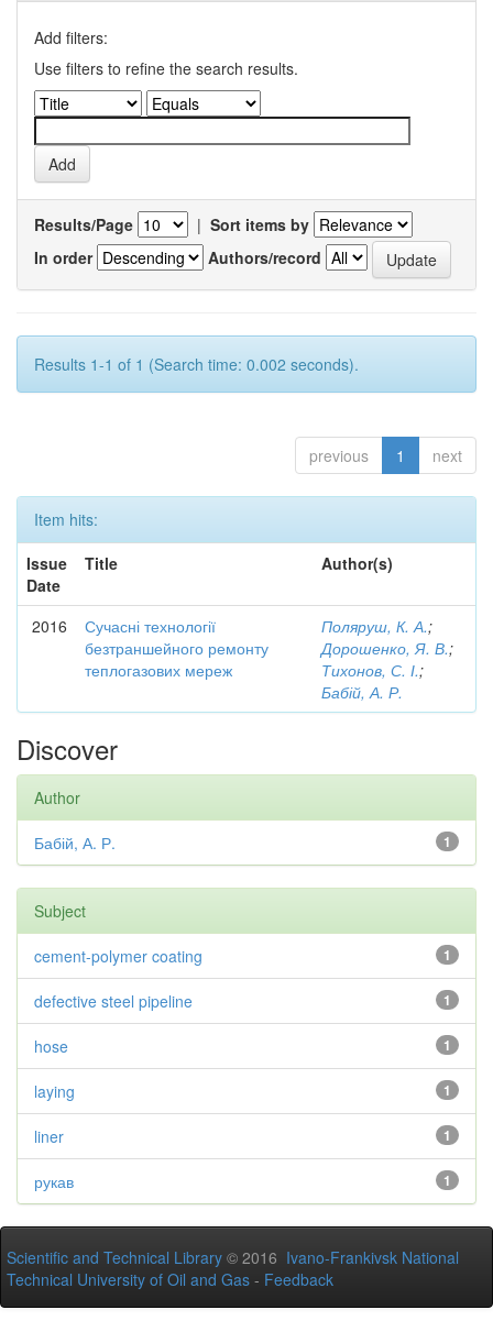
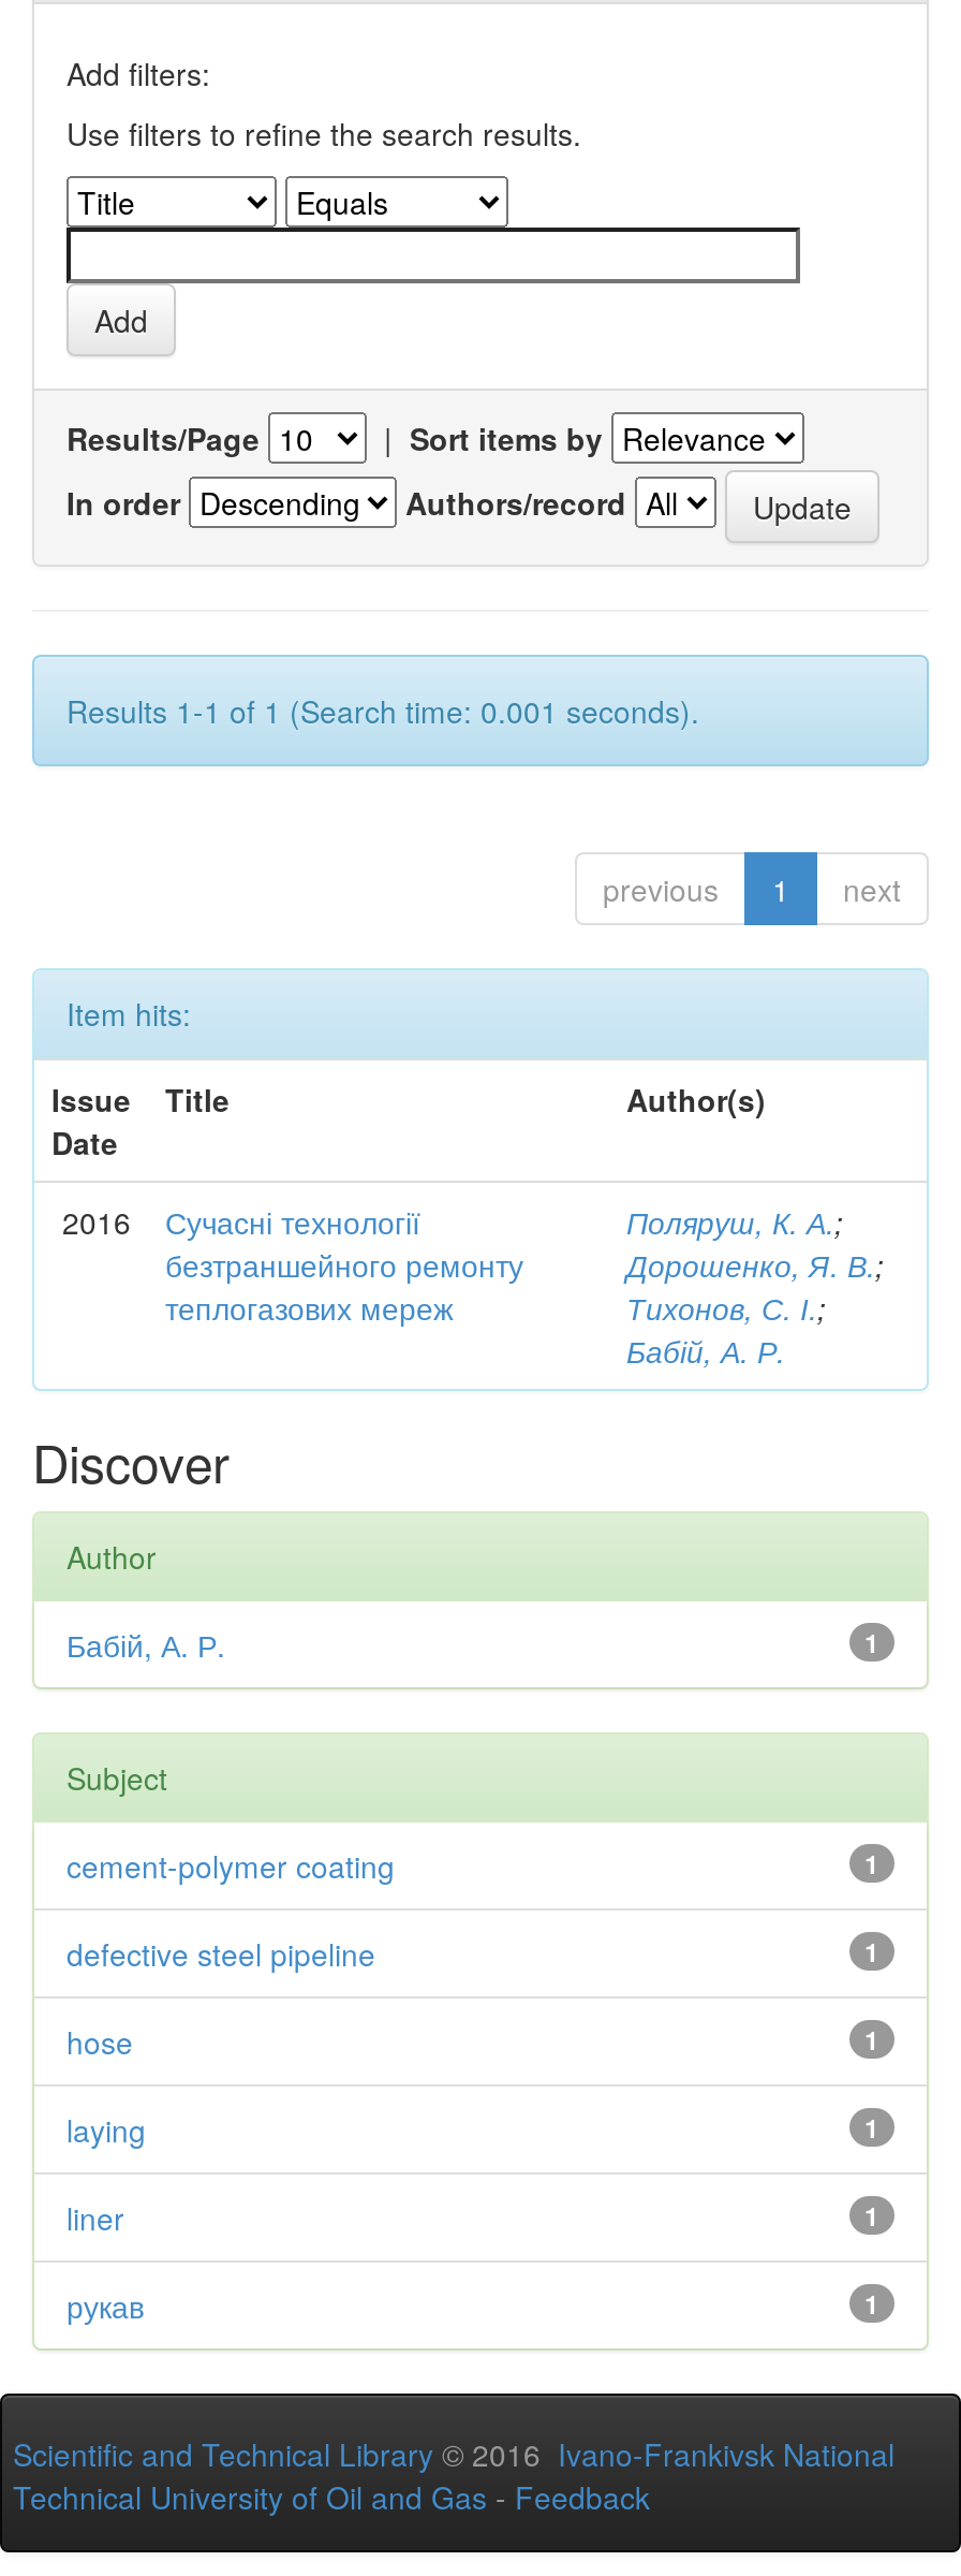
- Results 1-1 of 1 (Search time: 0.002 seconds).
+ Results 1-1 of 1 (Search time: 0.001 seconds).
